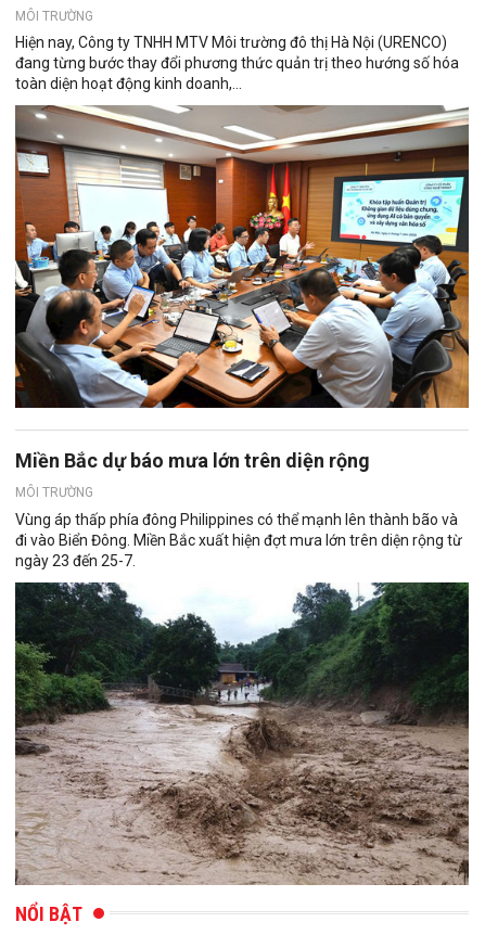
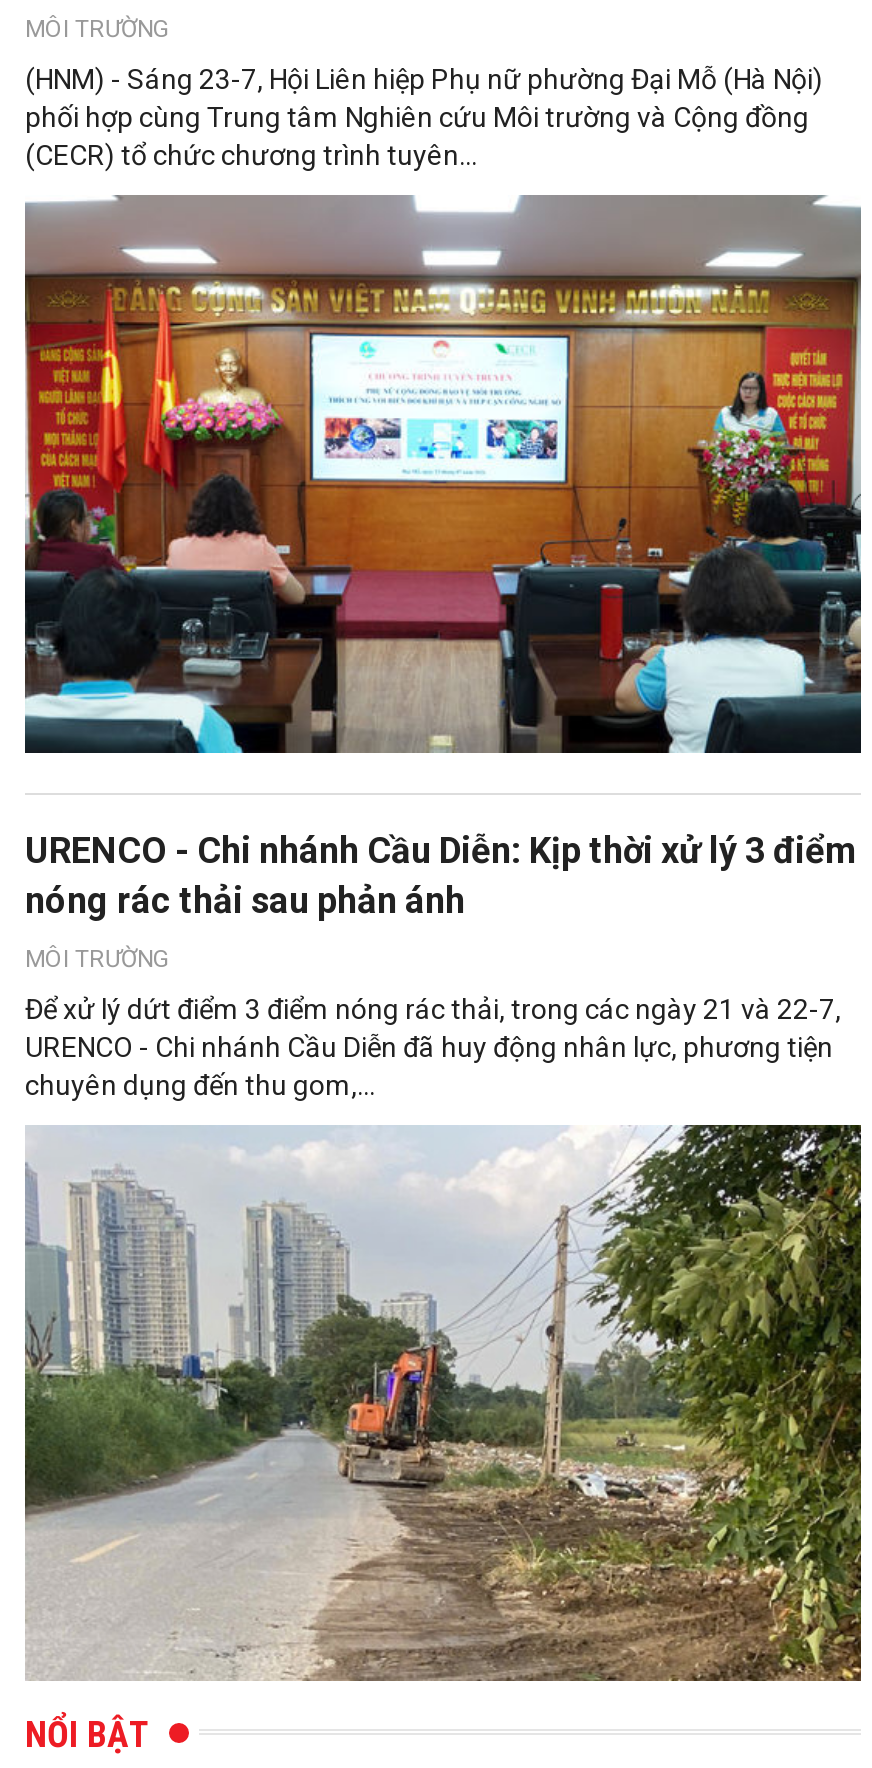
- Hiện nay, Công ty TNHH MTV Môi trường đô thị Hà Nội (URENCO)
- đang từng bước thay đổi phương thức quản trị theo hướng số hóa
- toàn diện hoạt động kinh doanh,...
+ (HNM) - Sáng 23-7, Hội Liên hiệp Phụ nữ phường Đại Mỗ (Hà Nội)
+ phối hợp cùng Trung tâm Nghiên cứu Môi trường và Cộng đồng
+ (CECR) tổ chức chương trình tuyên...

- [image]
- Miền Bắc dự báo mưa lớn trên diện rộng
+ [image]
+ URENCO - Chi nhánh Cầu Diễn: Kịp thời xử lý 3 điểm
+ nóng rác thải sau phản ánh

- Vùng áp thấp phía đông Philippines có thể mạnh lên thành bão và
- đi vào Biển Đông. Miền Bắc xuất hiện đợt mưa lớn trên diện rộng từ
- ngày 23 đến 25-7.
+ Để xử lý dứt điểm 3 điểm nóng rác thải, trong các ngày 21 và 22-7,
+ URENCO - Chi nhánh Cầu Diễn đã huy động nhân lực, phương tiện
+ chuyên dụng đến thu gom,...

- [image]
+ [image]
